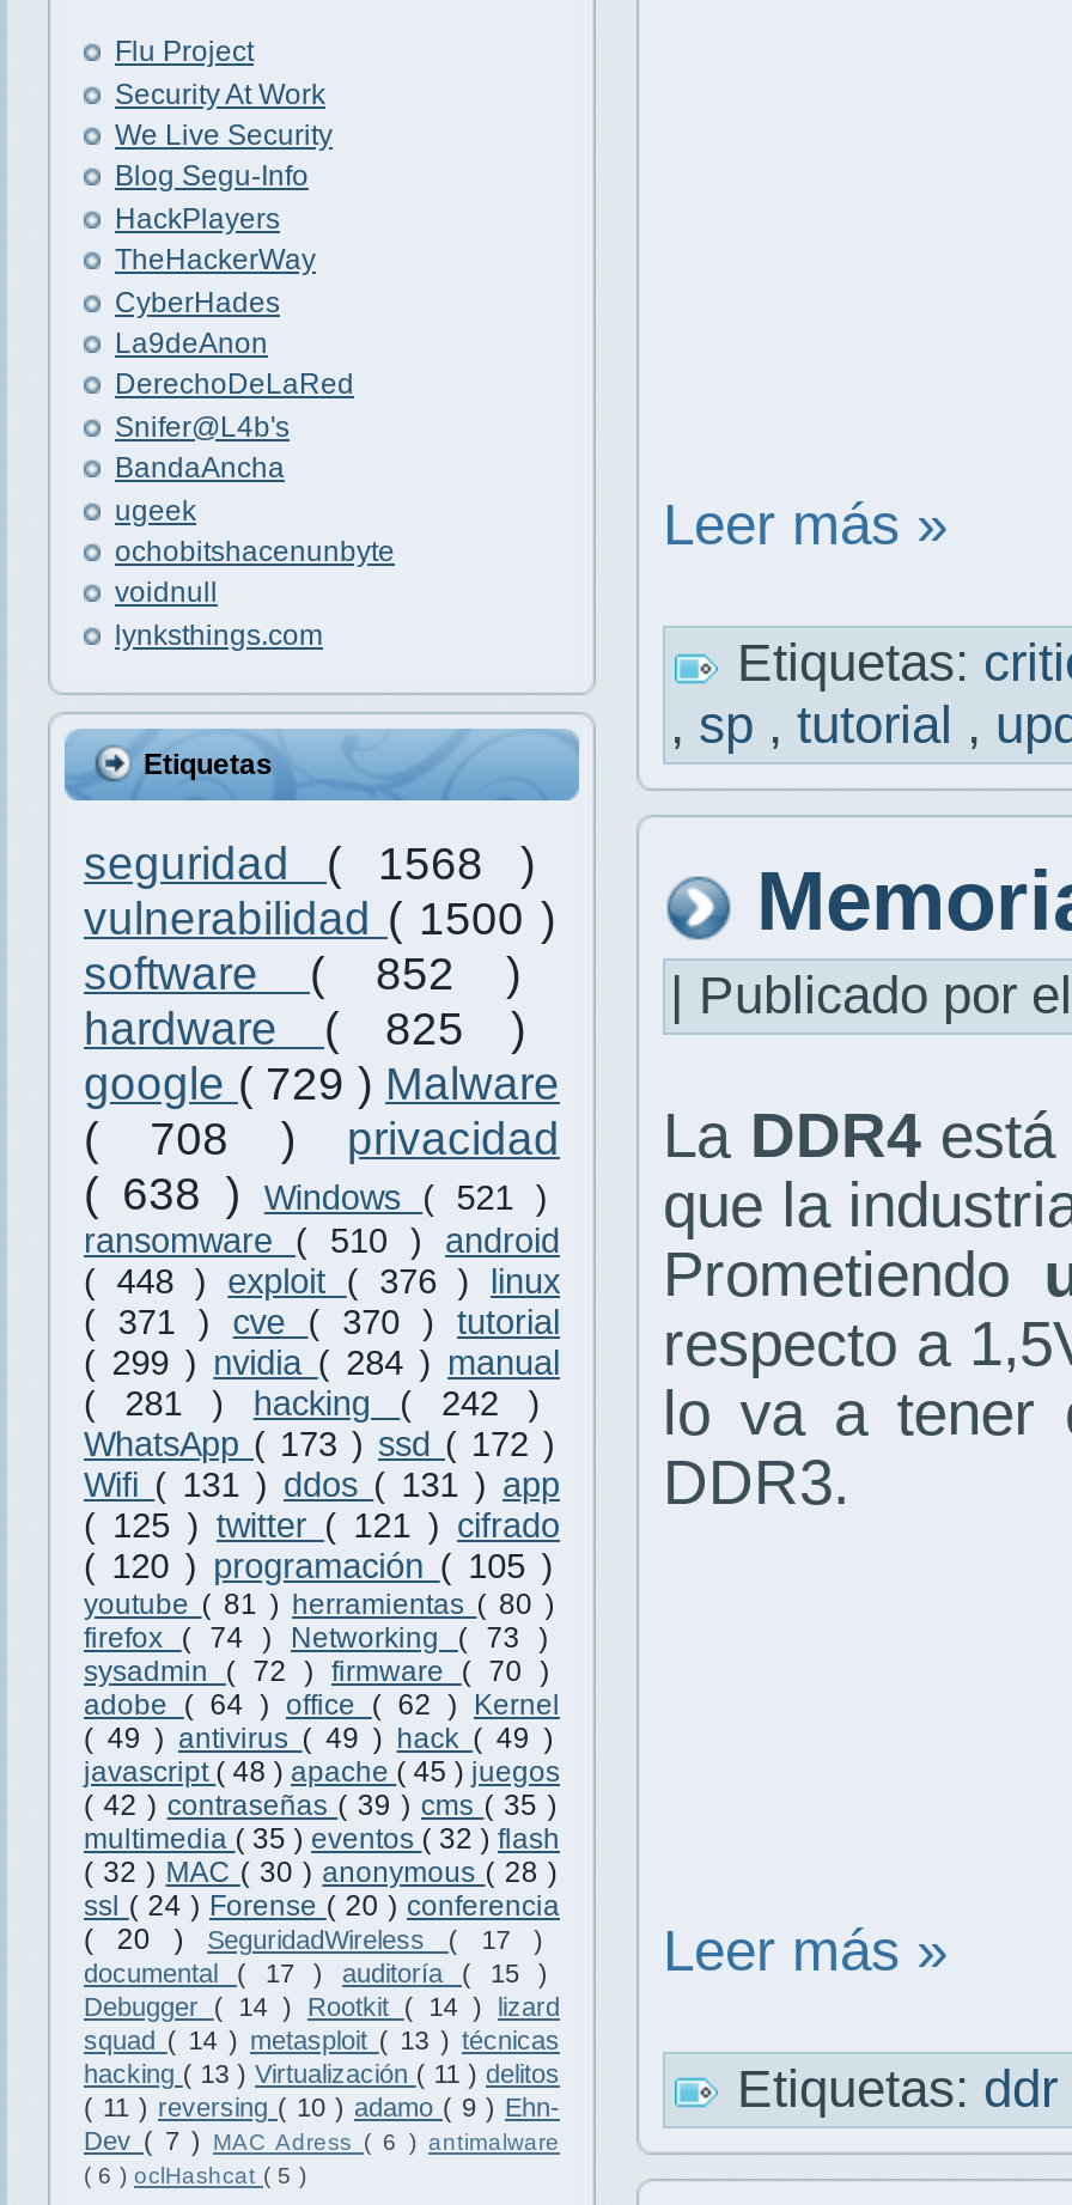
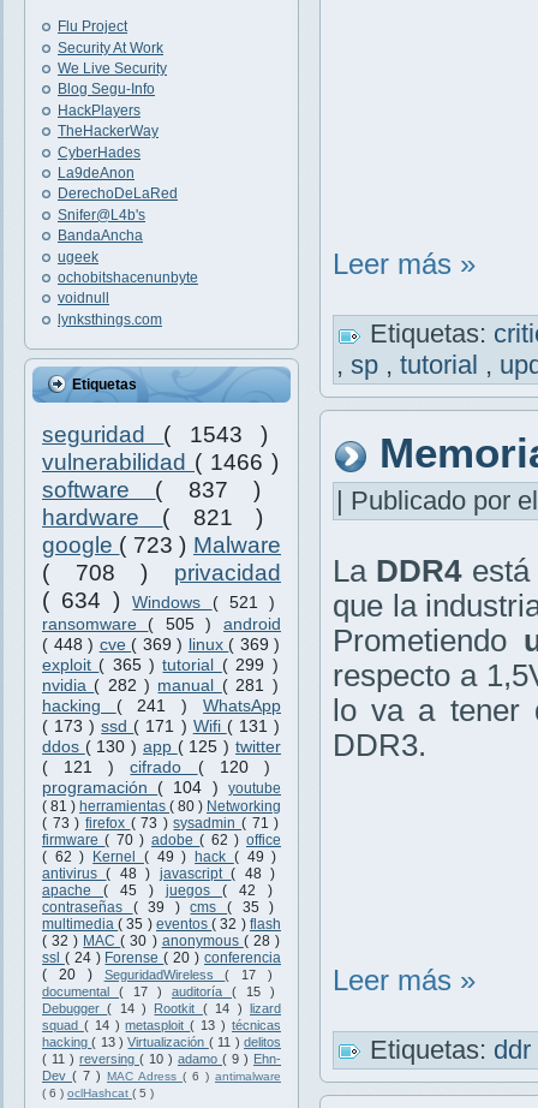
- seguridad ( 1568 )
+ seguridad ( 1543 )

- vulnerabilidad ( 1500 )
+ vulnerabilidad ( 1466 )

- software ( 852 )
+ software ( 837 )

- hardware ( 825 )
+ hardware ( 821 )

- google ( 729 ) Malware
+ google ( 723 ) Malware

- ( 638 ) Windows ( 521 )
- ransomware ( 510 ) android
- ( 448 ) exploit ( 376 ) linux
- ( 371 ) cve ( 370 ) tutorial
- ( 299 ) nvidia ( 284 ) manual
- ( 281 ) hacking ( 242 )
- WhatsApp ( 173 ) ssd ( 172 )
- Wifi ( 131 ) ddos ( 131 ) app
- ( 125 ) twitter ( 121 ) cifrado
- ( 120 ) programación ( 105 )
- youtube ( 81 ) herramientas ( 80 )
- firefox ( 74 ) Networking ( 73 )
- sysadmin ( 72 ) firmware ( 70 )
- adobe ( 64 ) office ( 62 ) Kernel
- ( 49 ) antivirus ( 49 ) hack ( 49 )
- javascript ( 48 ) apache ( 45 ) juegos
- ( 42 ) contraseñas ( 39 ) cms ( 35 )
+ ( 634 ) Windows ( 521 )
+ ransomware ( 505 ) android
+ ( 448 ) cve ( 369 ) linux ( 369 )
+ exploit ( 365 ) tutorial ( 299 )
+ nvidia ( 282 ) manual ( 281 )
+ hacking ( 241 ) WhatsApp
+ ( 173 ) ssd ( 171 ) Wifi ( 131 )
+ ddos ( 130 ) app ( 125 ) twitter
+ ( 121 ) cifrado ( 120 )
+ programación ( 104 ) youtube
+ ( 81 ) herramientas ( 80 ) Networking
+ ( 73 ) firefox ( 73 ) sysadmin ( 71 )
+ firmware ( 70 ) adobe ( 62 ) office
+ ( 62 ) Kernel ( 49 ) hack ( 49 )
+ antivirus ( 48 ) javascript ( 48 )
+ apache ( 45 ) juegos ( 42 )
+ contraseñas ( 39 ) cms ( 35 )
